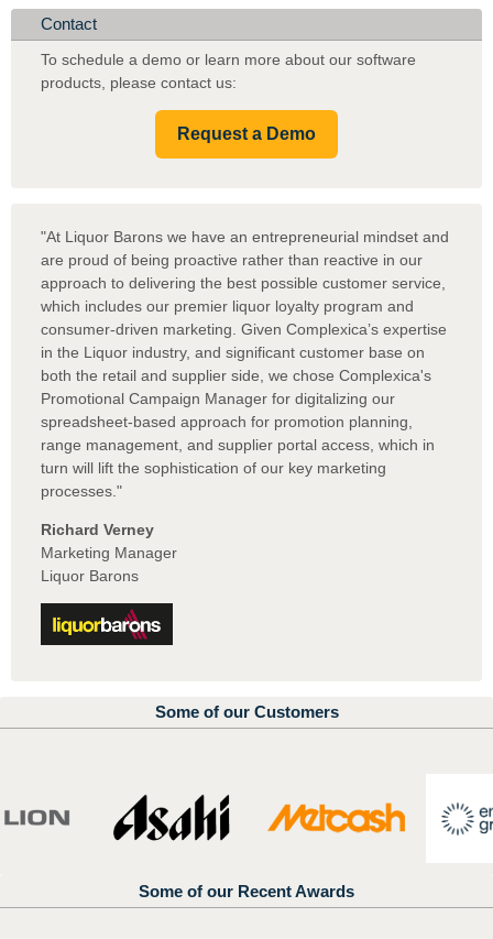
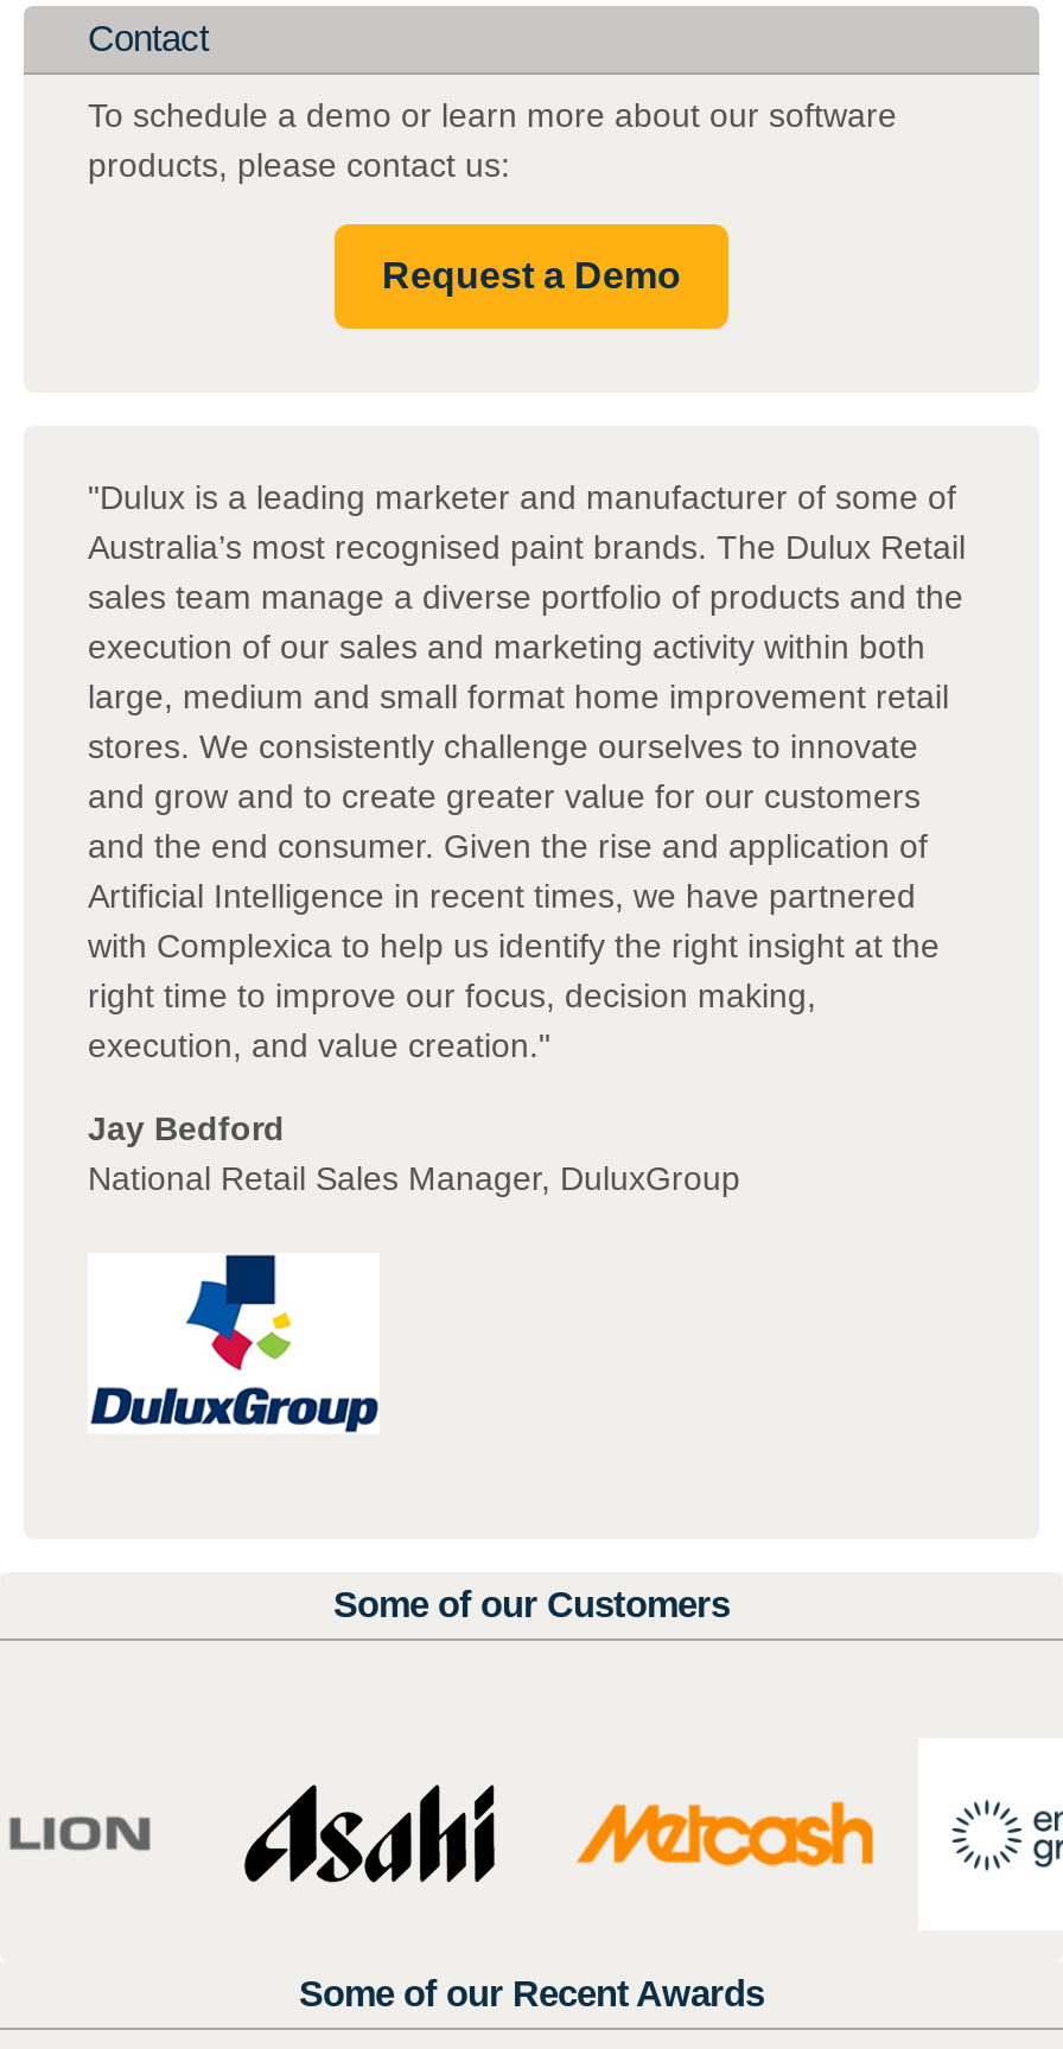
- "At Liquor Barons we have an entrepreneurial mindset and
- are proud of being proactive rather than reactive in our
- approach to delivering the best possible customer service,
- which includes our premier liquor loyalty program and
- consumer-driven marketing. Given Complexica’s expertise
- in the Liquor industry, and significant customer base on
- both the retail and supplier side, we chose Complexica's
- Promotional Campaign Manager for digitalizing our
- spreadsheet-based approach for promotion planning,
- range management, and supplier portal access, which in
- turn will lift the sophistication of our key marketing
- processes."
+ "Dulux is a leading marketer and manufacturer of some of
+ Australia’s most recognised paint brands. The Dulux Retail
+ sales team manage a diverse portfolio of products and the
+ execution of our sales and marketing activity within both
+ large, medium and small format home improvement retail
+ stores. We consistently challenge ourselves to innovate
+ and grow and to create greater value for our customers
+ and the end consumer. Given the rise and application of
+ Artificial Intelligence in recent times, we have partnered
+ with Complexica to help us identify the right insight at the
+ right time to improve our focus, decision making,
+ execution, and value creation."

- Richard Verney
- Marketing Manager
- Liquor Barons
+ Jay Bedford
+ National Retail Sales Manager, DuluxGroup

- [image]
+ [image]
